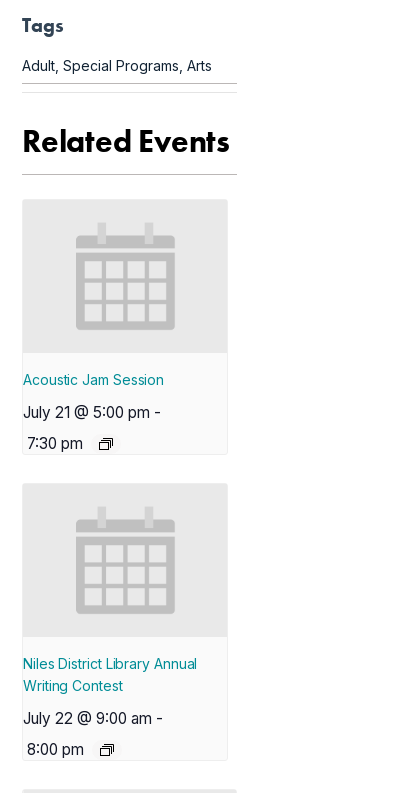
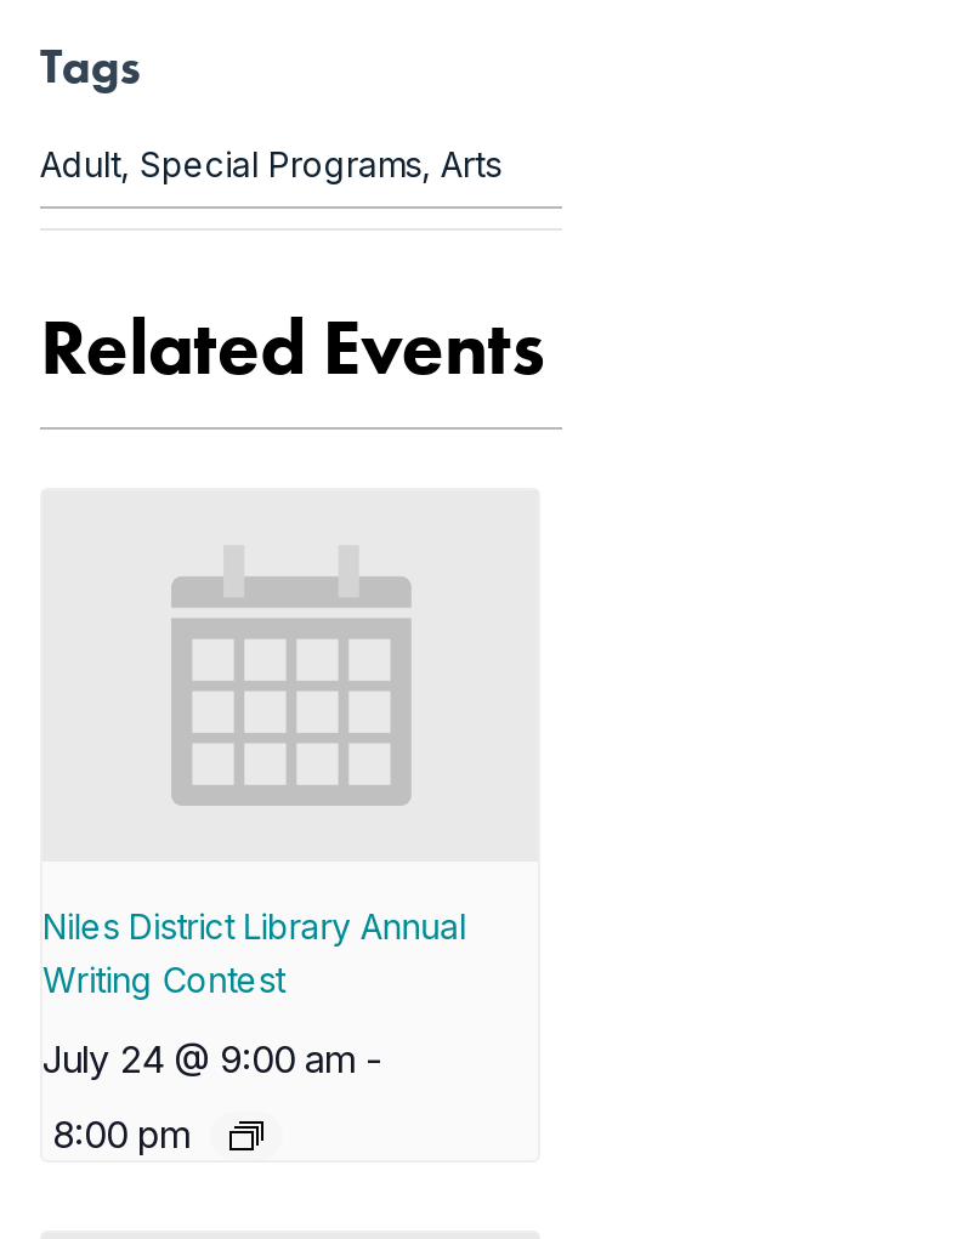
- Acoustic Jam Session
- July 21 @ 5:00 pm -
- 7:30 pm

- July 22 @ 9:00 am -
+ July 24 @ 9:00 am -
